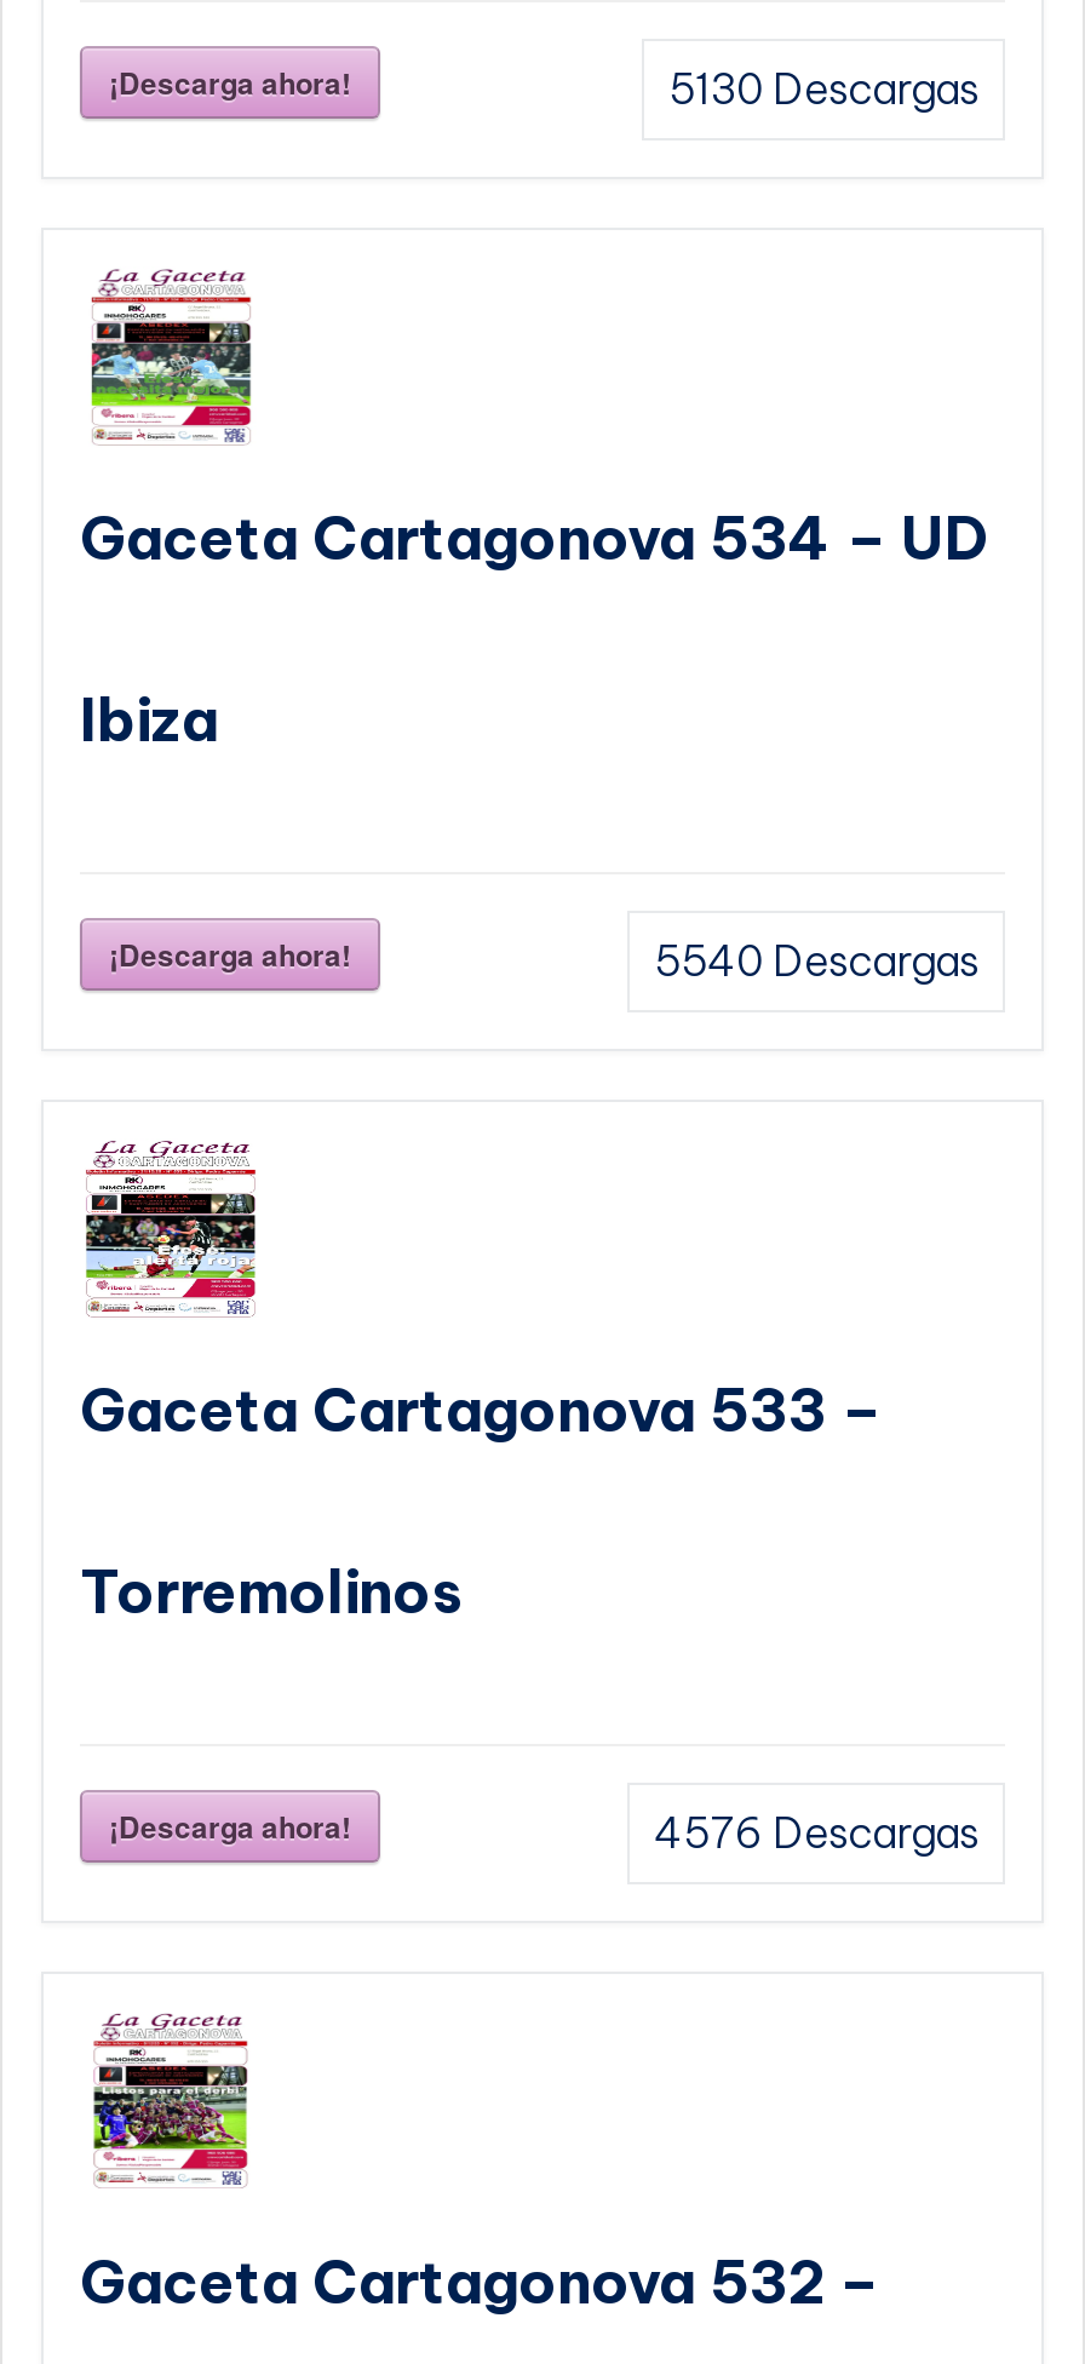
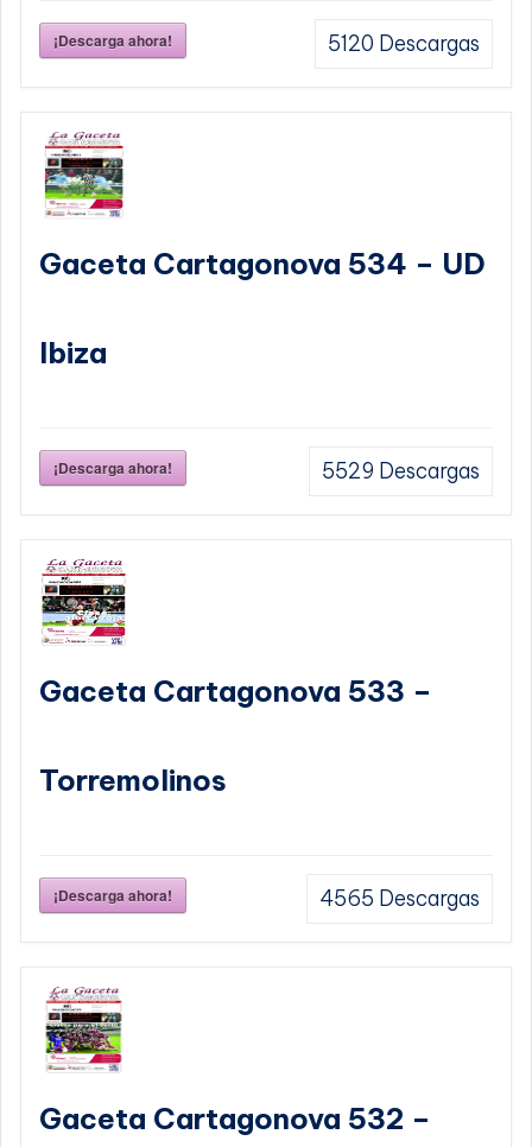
- 5130 Descargas
+ 5120 Descargas

- 5540 Descargas
+ 5529 Descargas

- 4576 Descargas
+ 4565 Descargas
